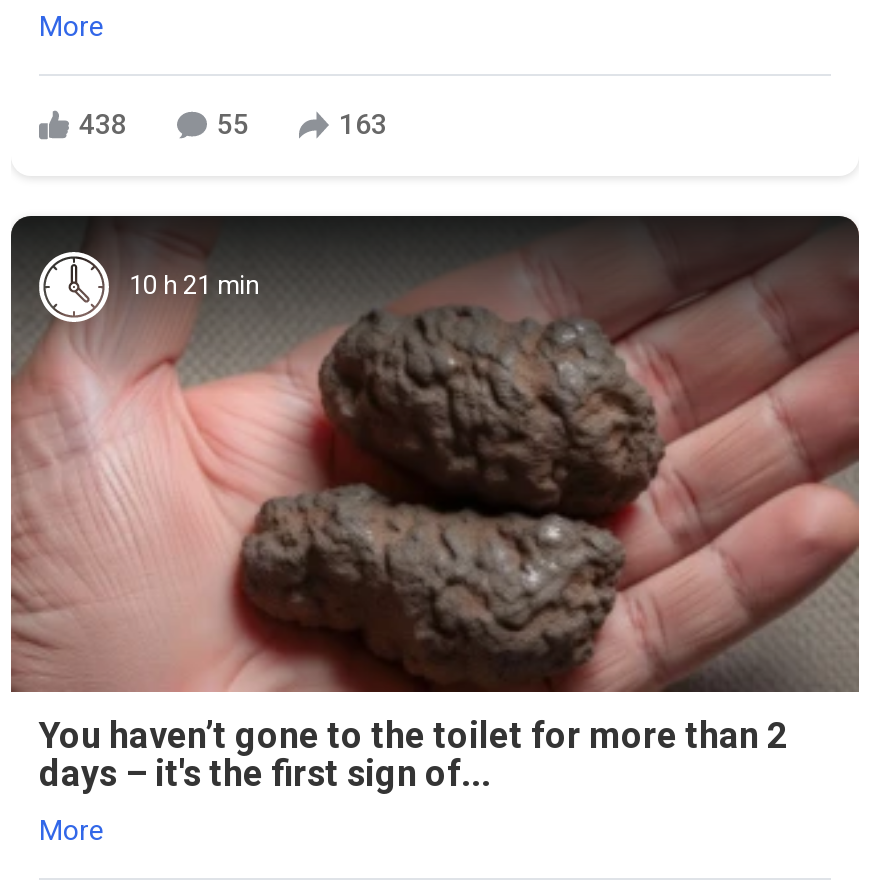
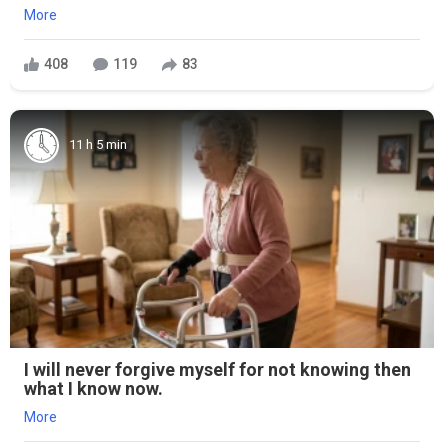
- 438
- 55
- 163
+ 408
+ 119
+ 83

- [image]
- 10 h 21 min
+ [image]
+ 11 h 5 min

- You haven’t gone to the toilet for more than 2
- days – it's the first sign of...
+ I will never forgive myself for not knowing then
+ what I know now.
